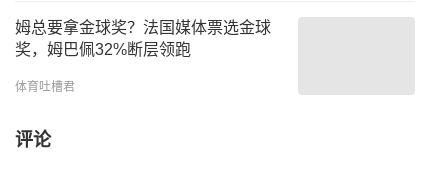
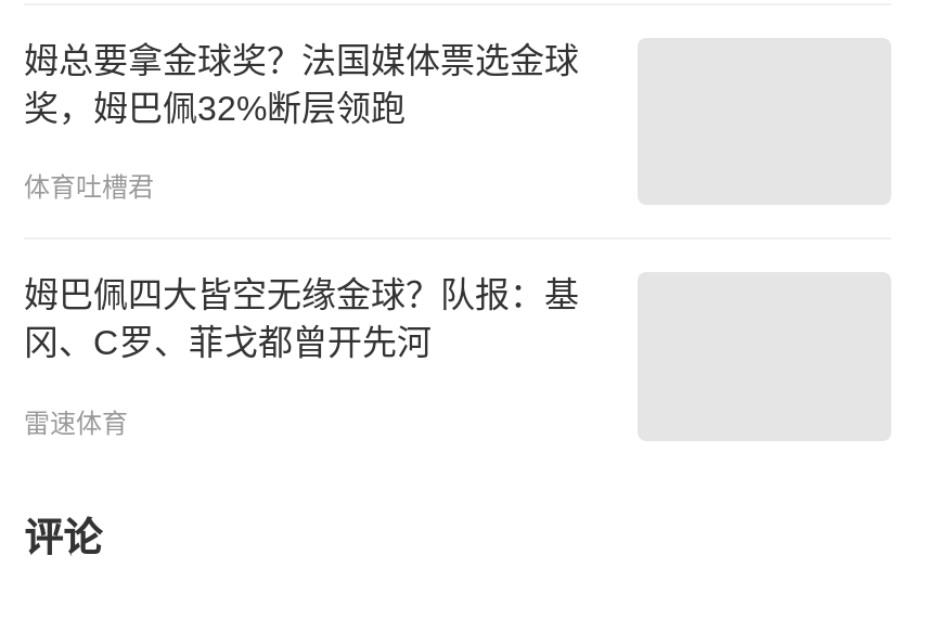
+ 姆巴佩四大皆空无缘金球？队报：基
+ 冈、C罗、菲戈都曾开先河
+ 雷速体育
